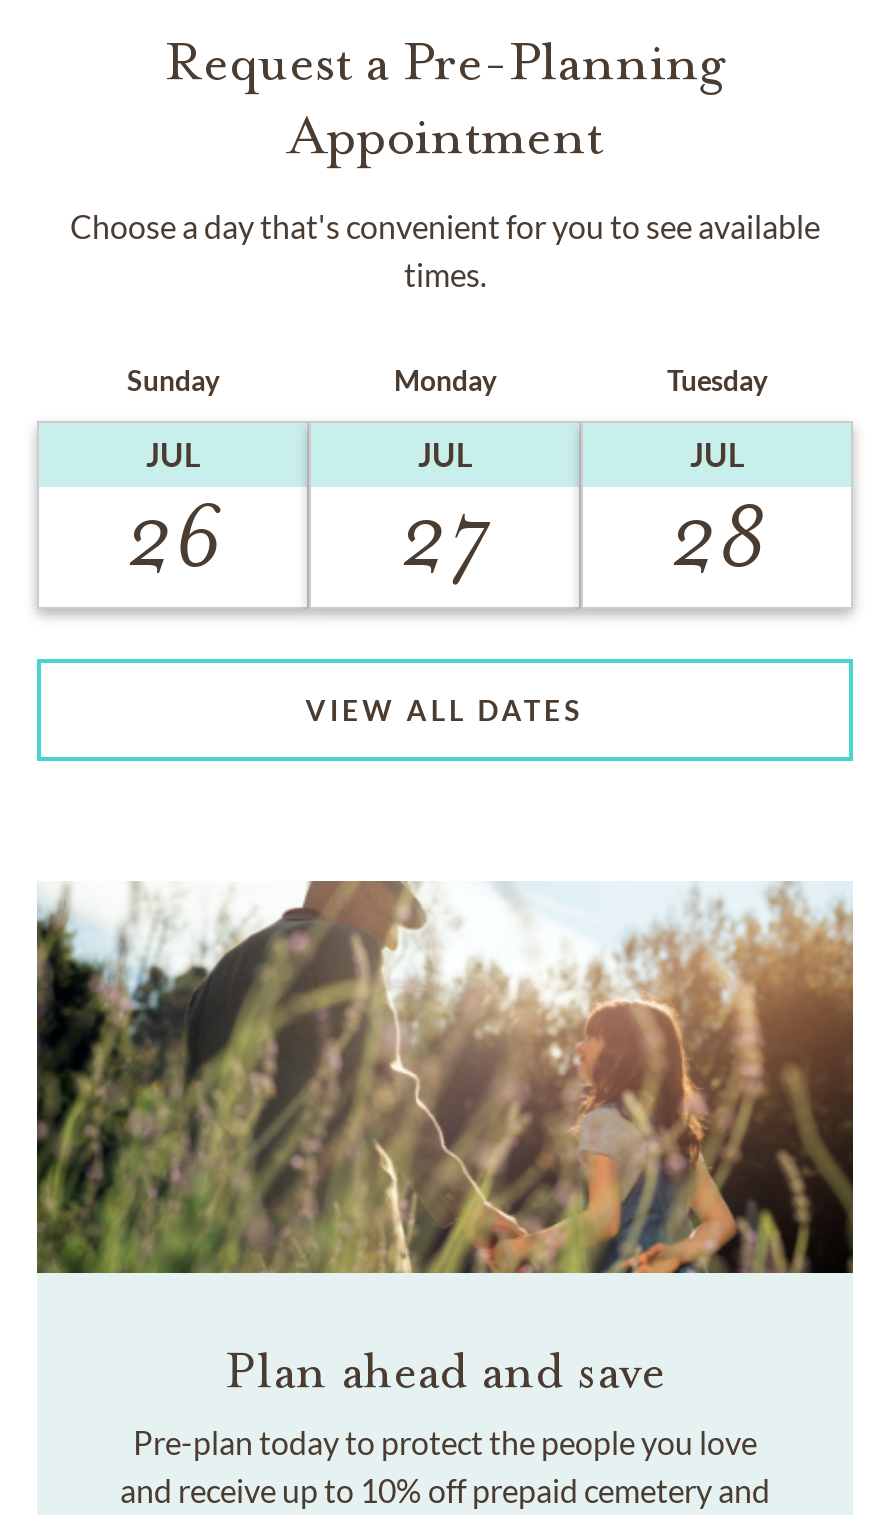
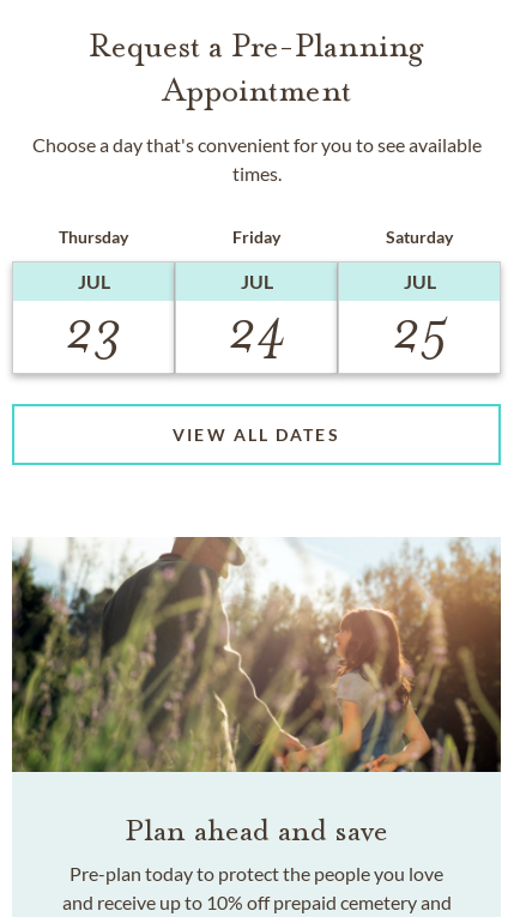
- Sunday
+ Thursday

- Monday
+ Friday

- Tuesday
+ Saturday

- 26
+ 23

- 27
+ 24

- 28
+ 25
